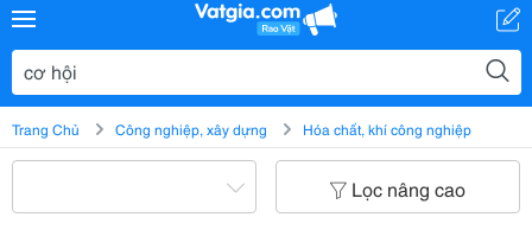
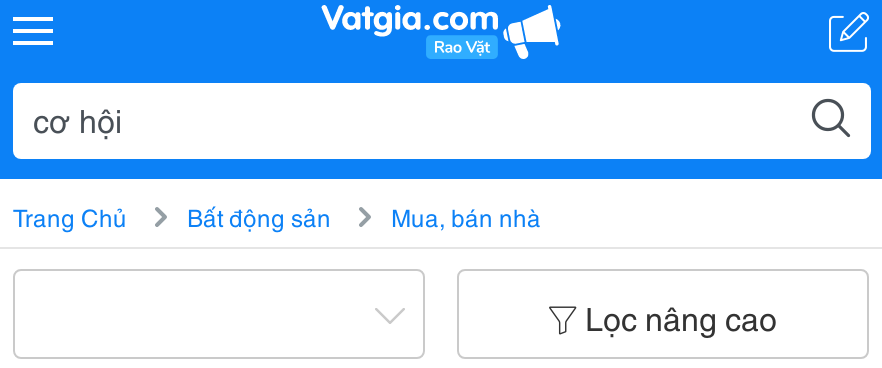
- Công nghiệp, xây dựng
- Hóa chất, khí công nghiệp
+ Bất động sản
+ Mua, bán nhà
